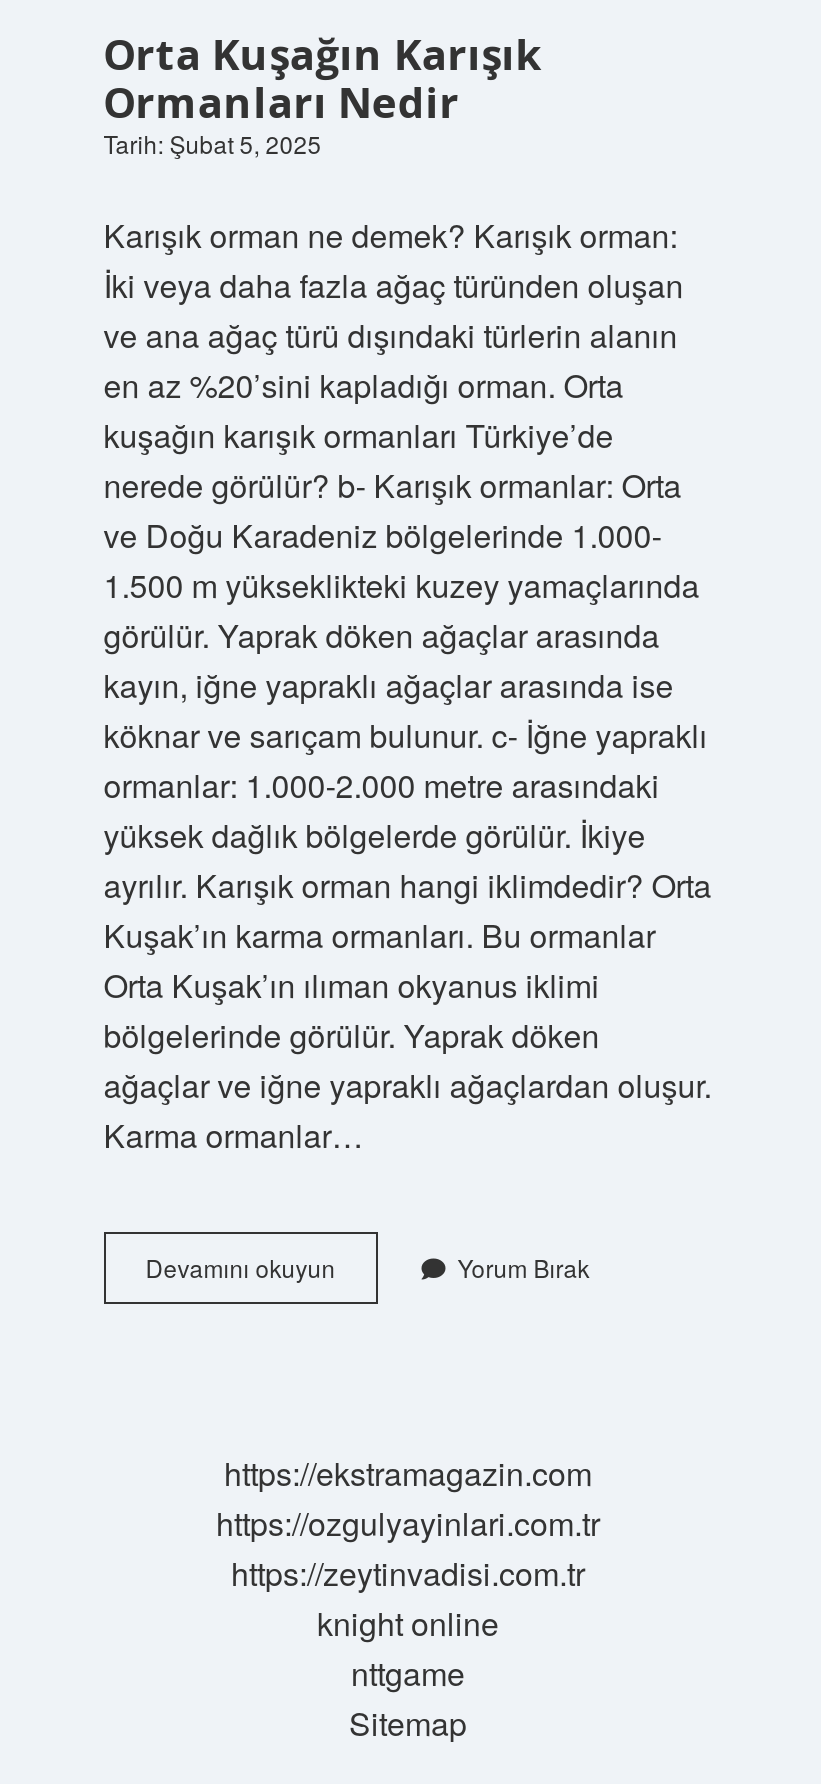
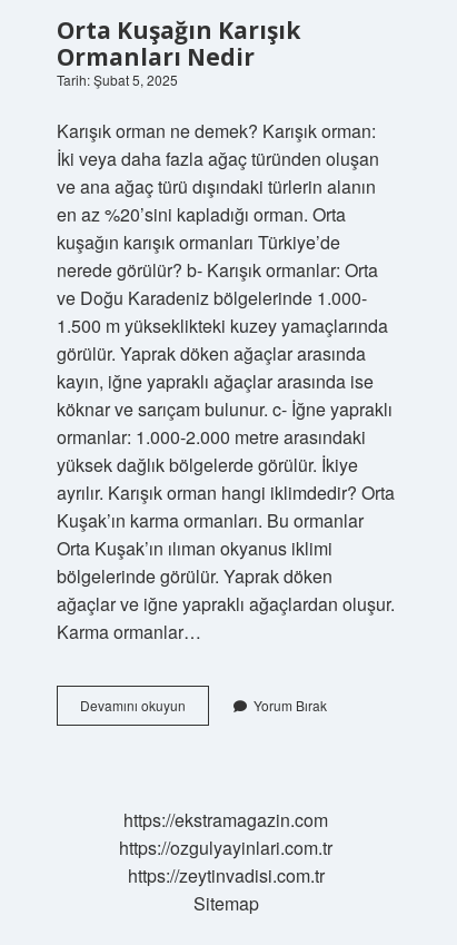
- knight online
- nttgame
